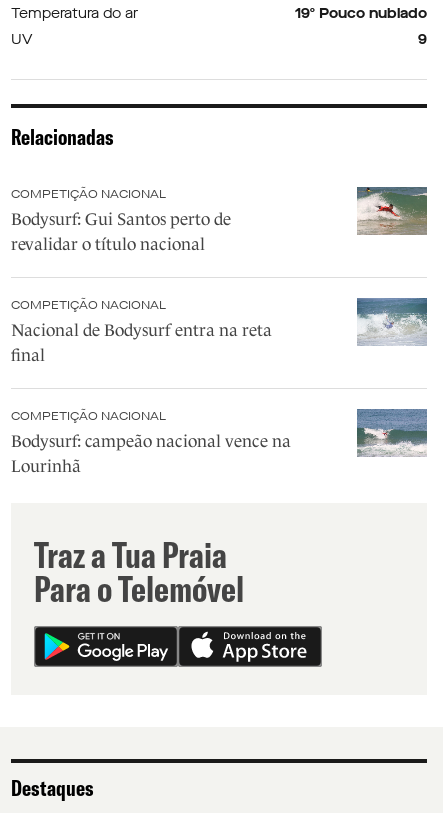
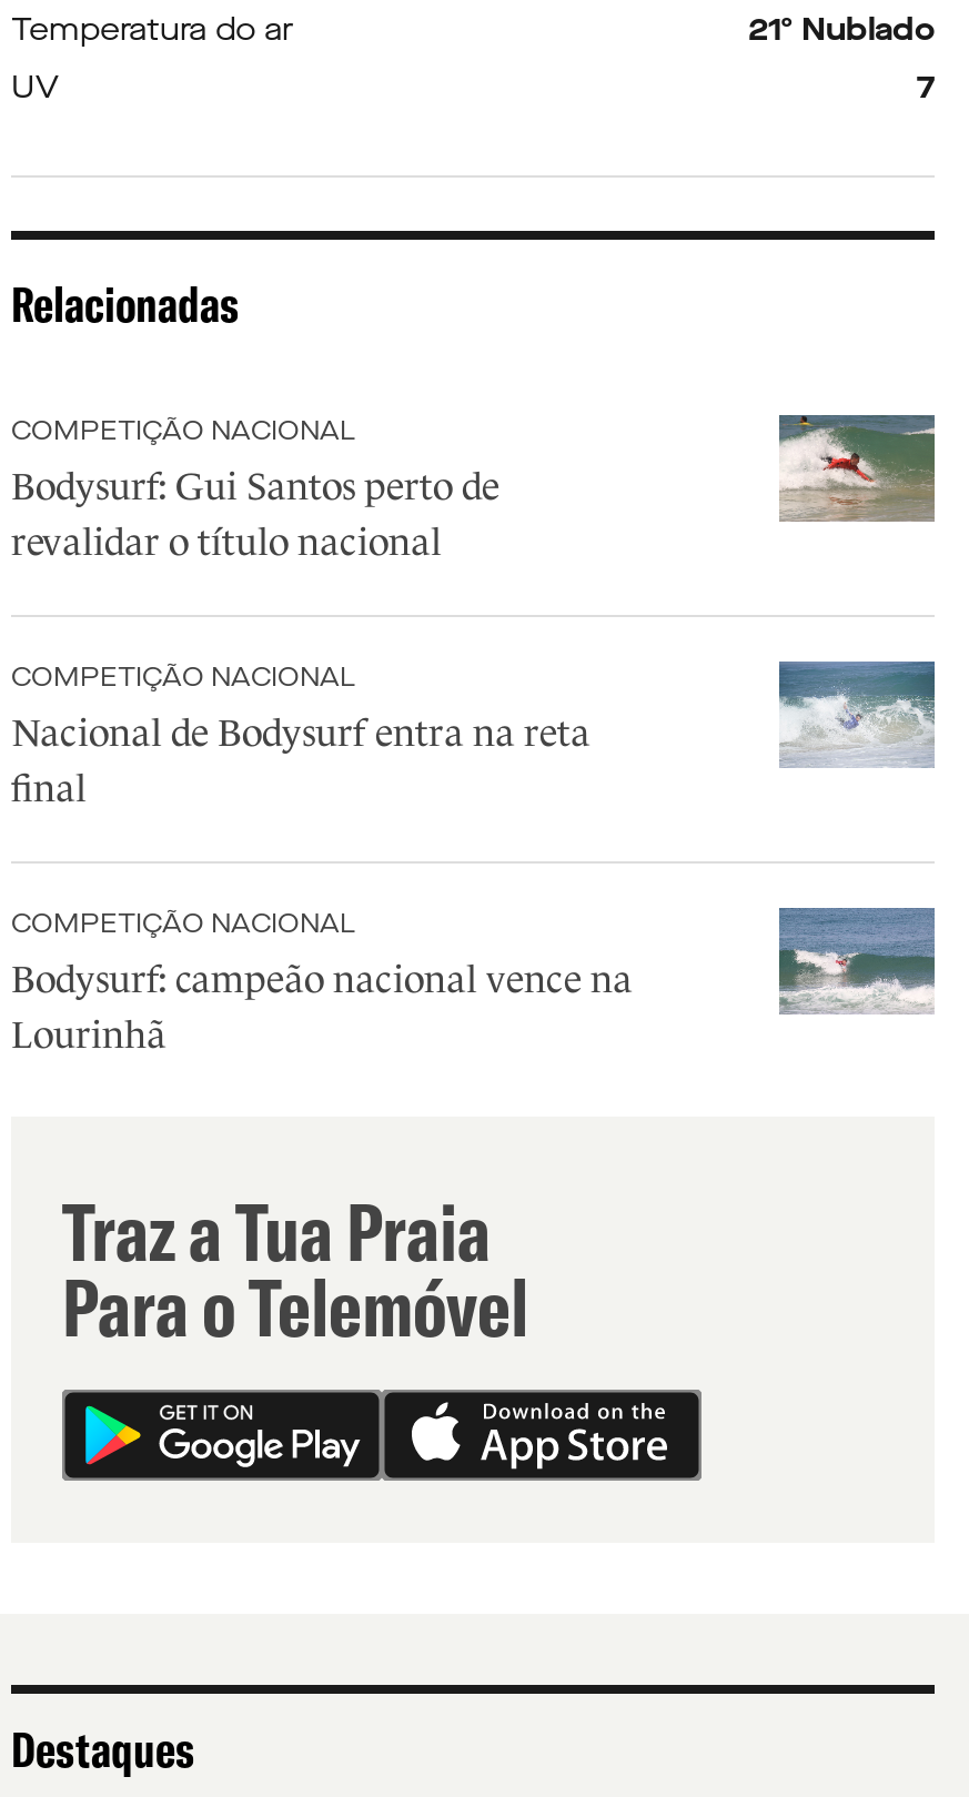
- 19º Pouco nublado
+ 21º Nublado

- 9
+ 7
